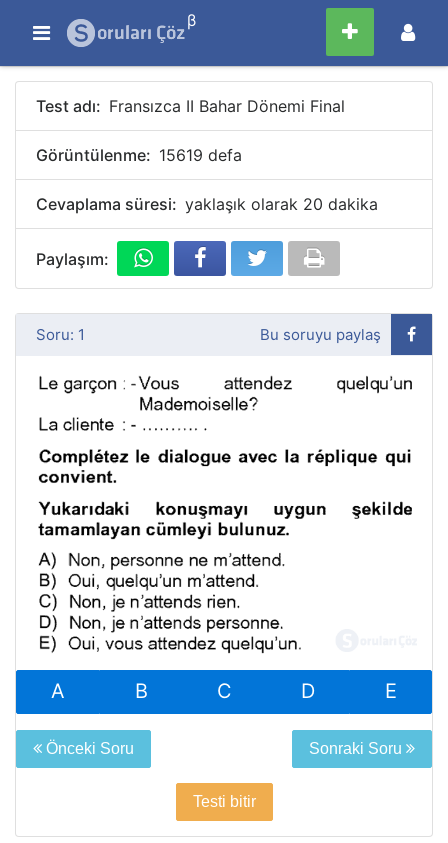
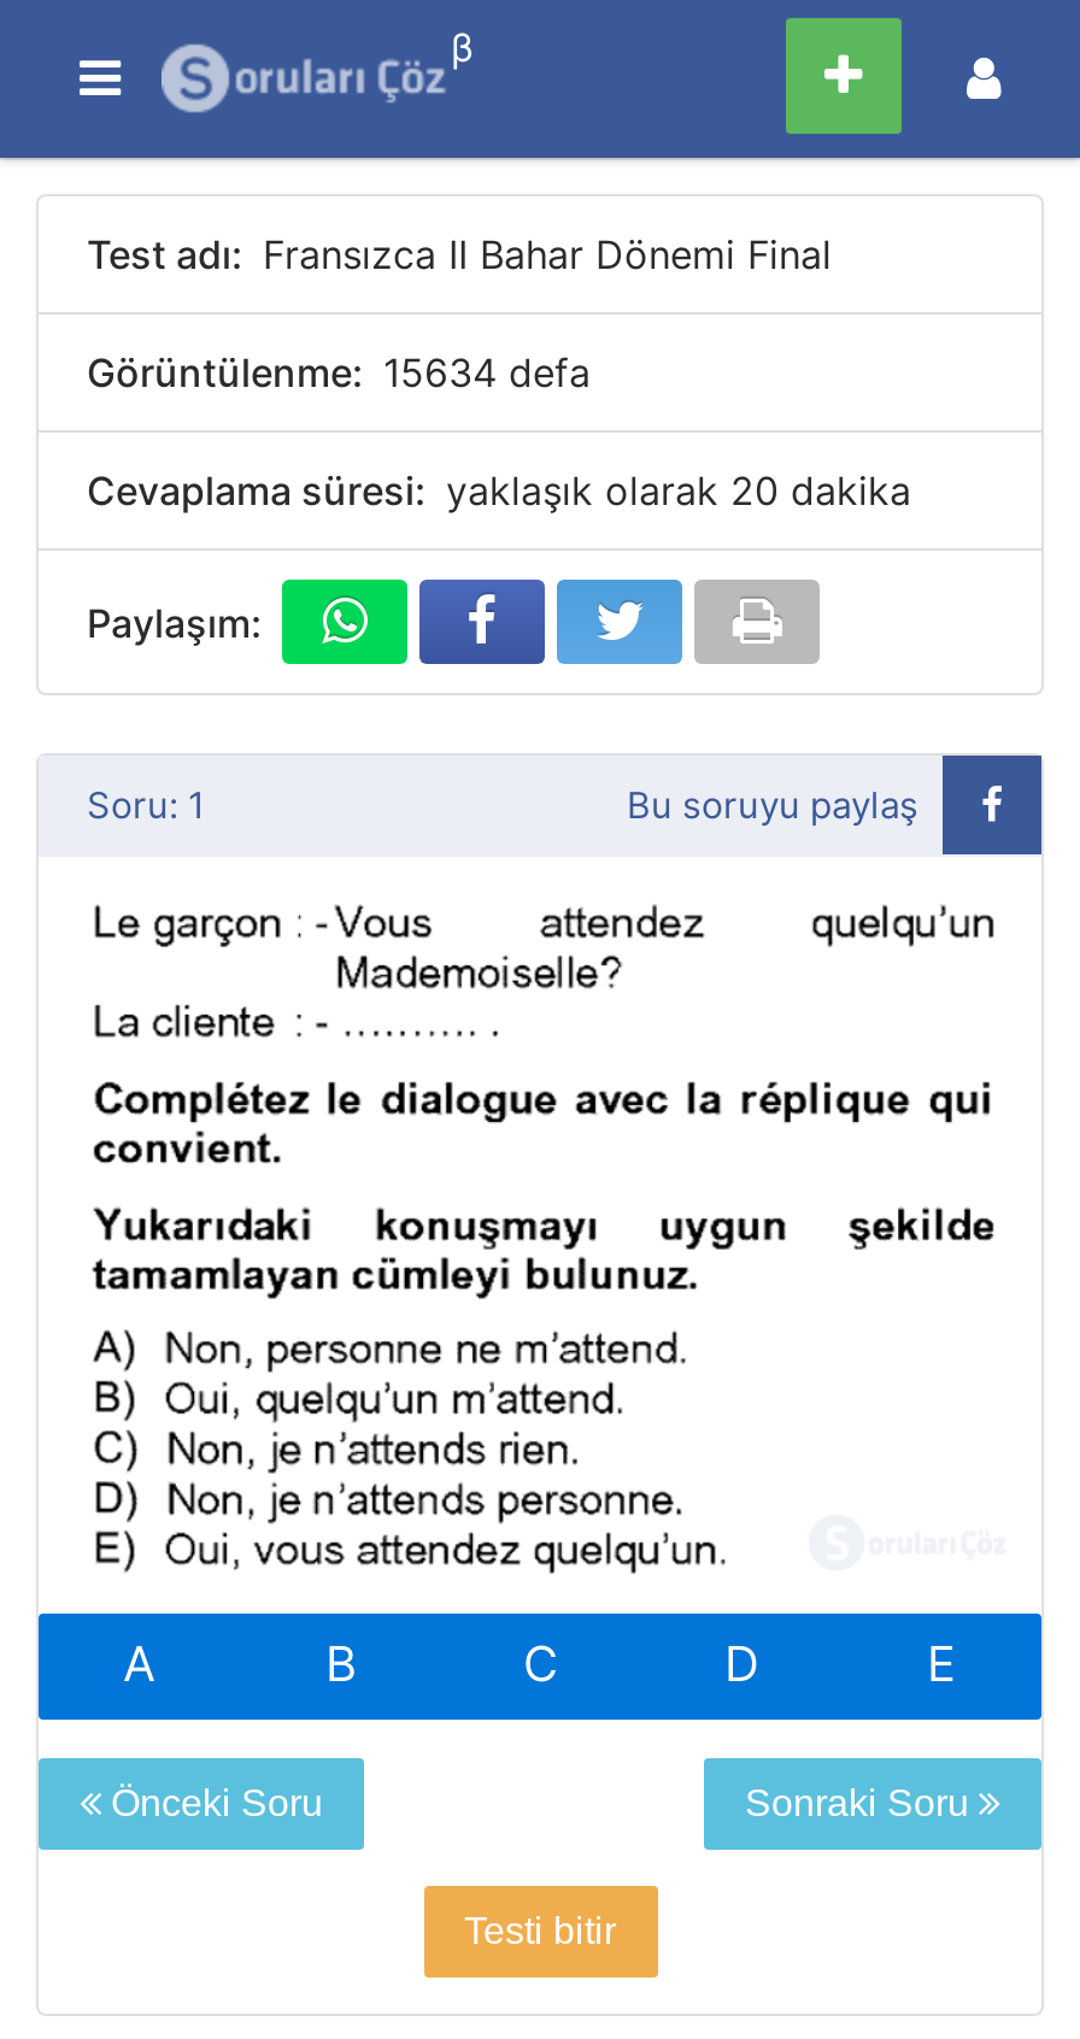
- Görüntülenme: 15619 defa
+ Görüntülenme: 15634 defa
